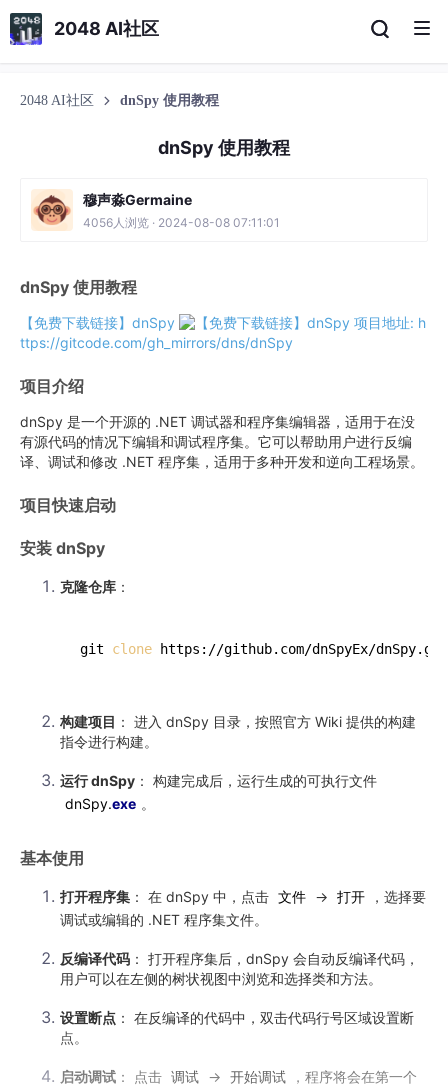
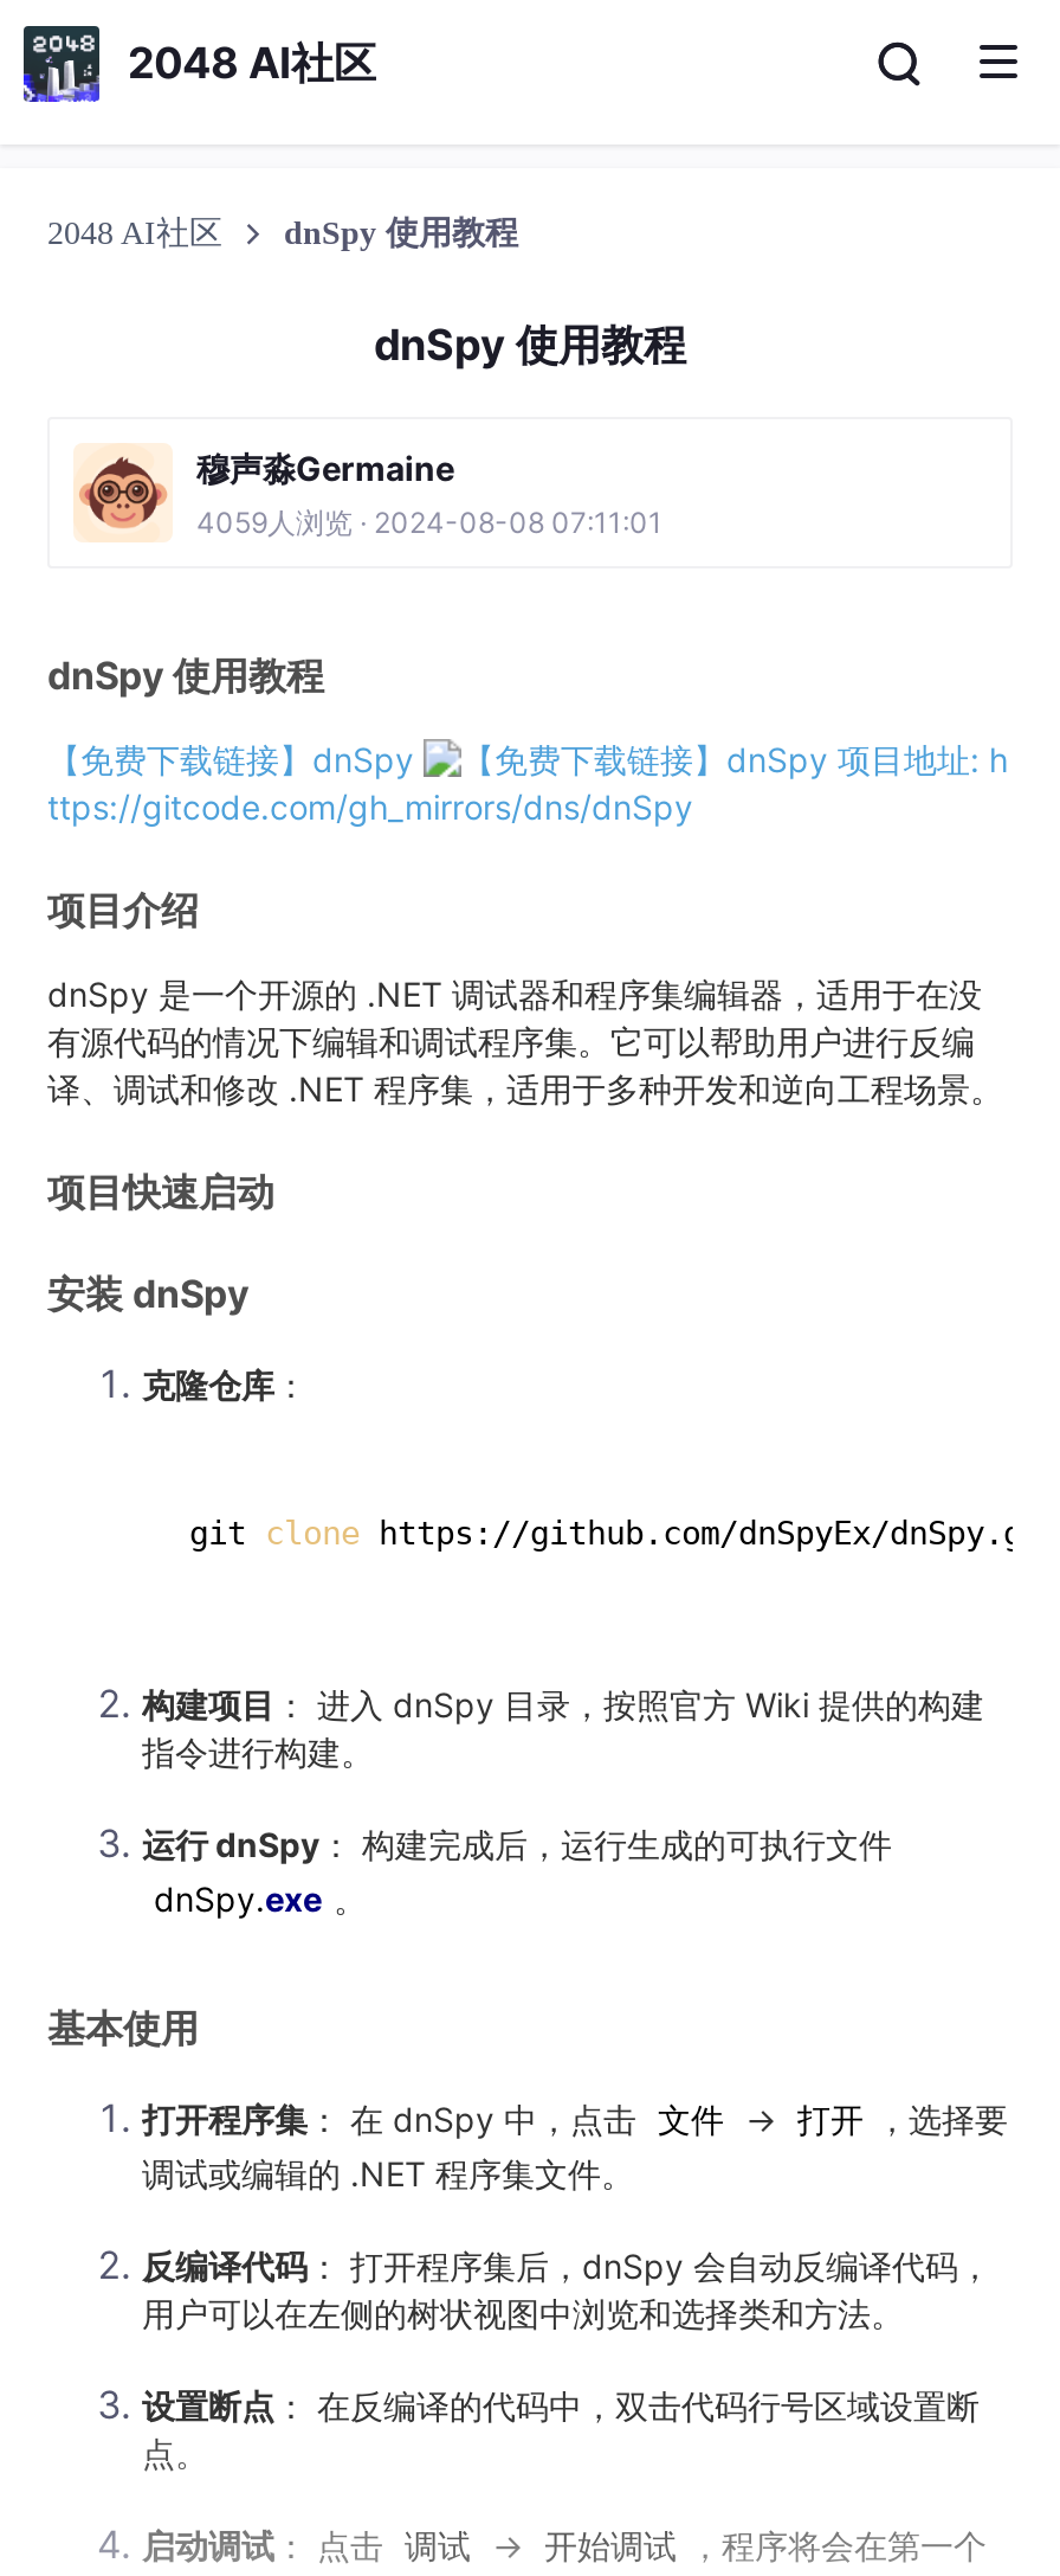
- 4056人浏览 · 2024-08-08 07:11:01
+ 4059人浏览 · 2024-08-08 07:11:01
